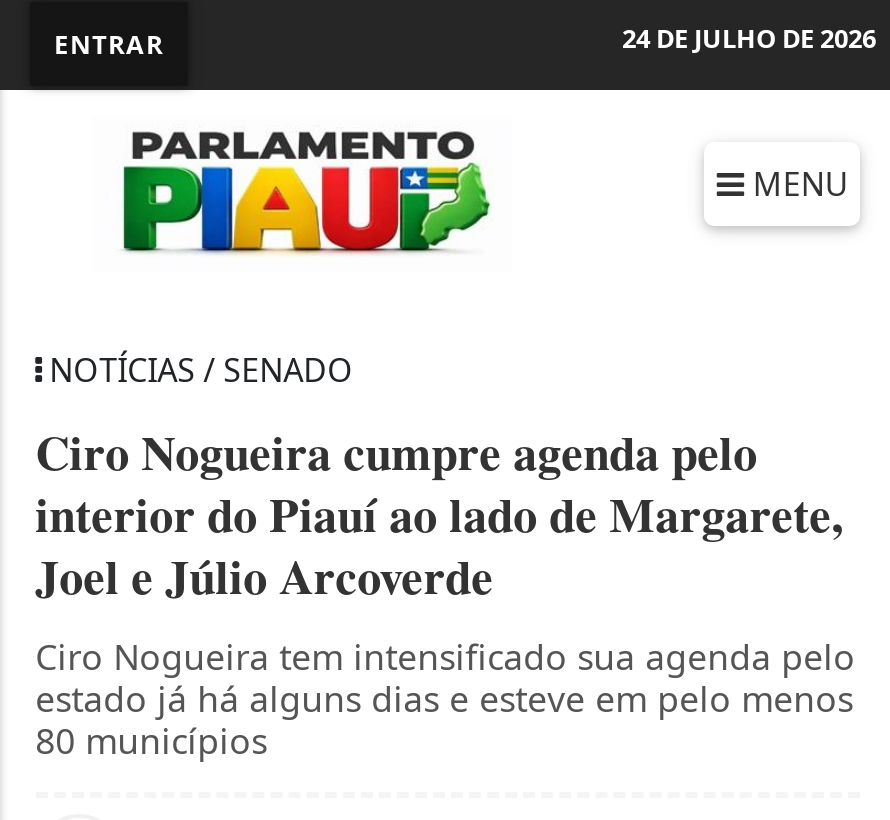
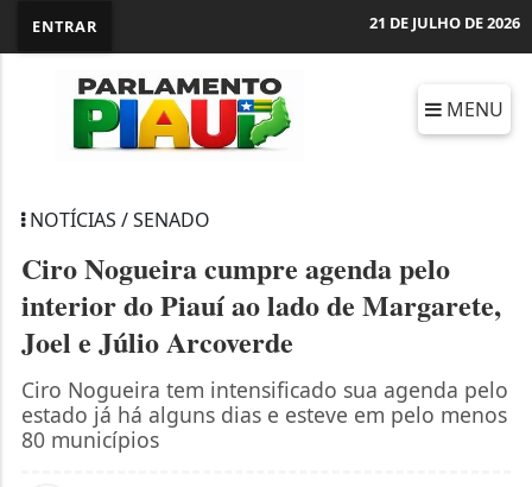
- 24 DE JULHO DE 2026
+ 21 DE JULHO DE 2026
